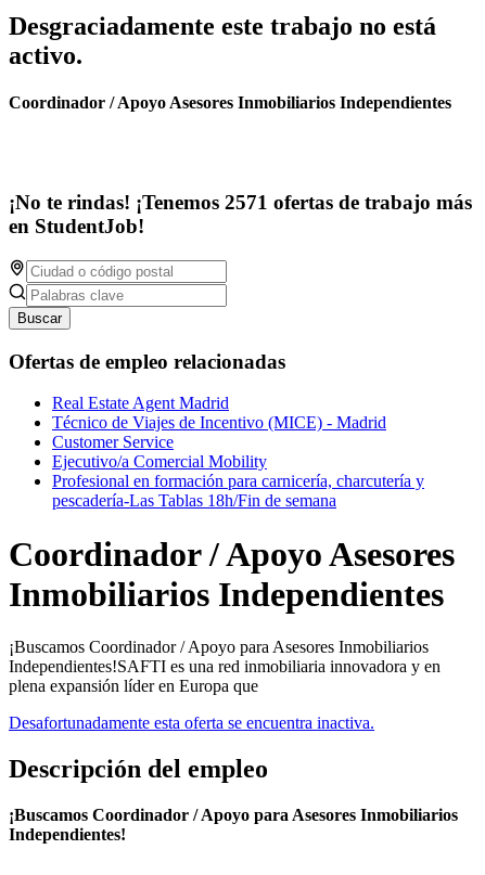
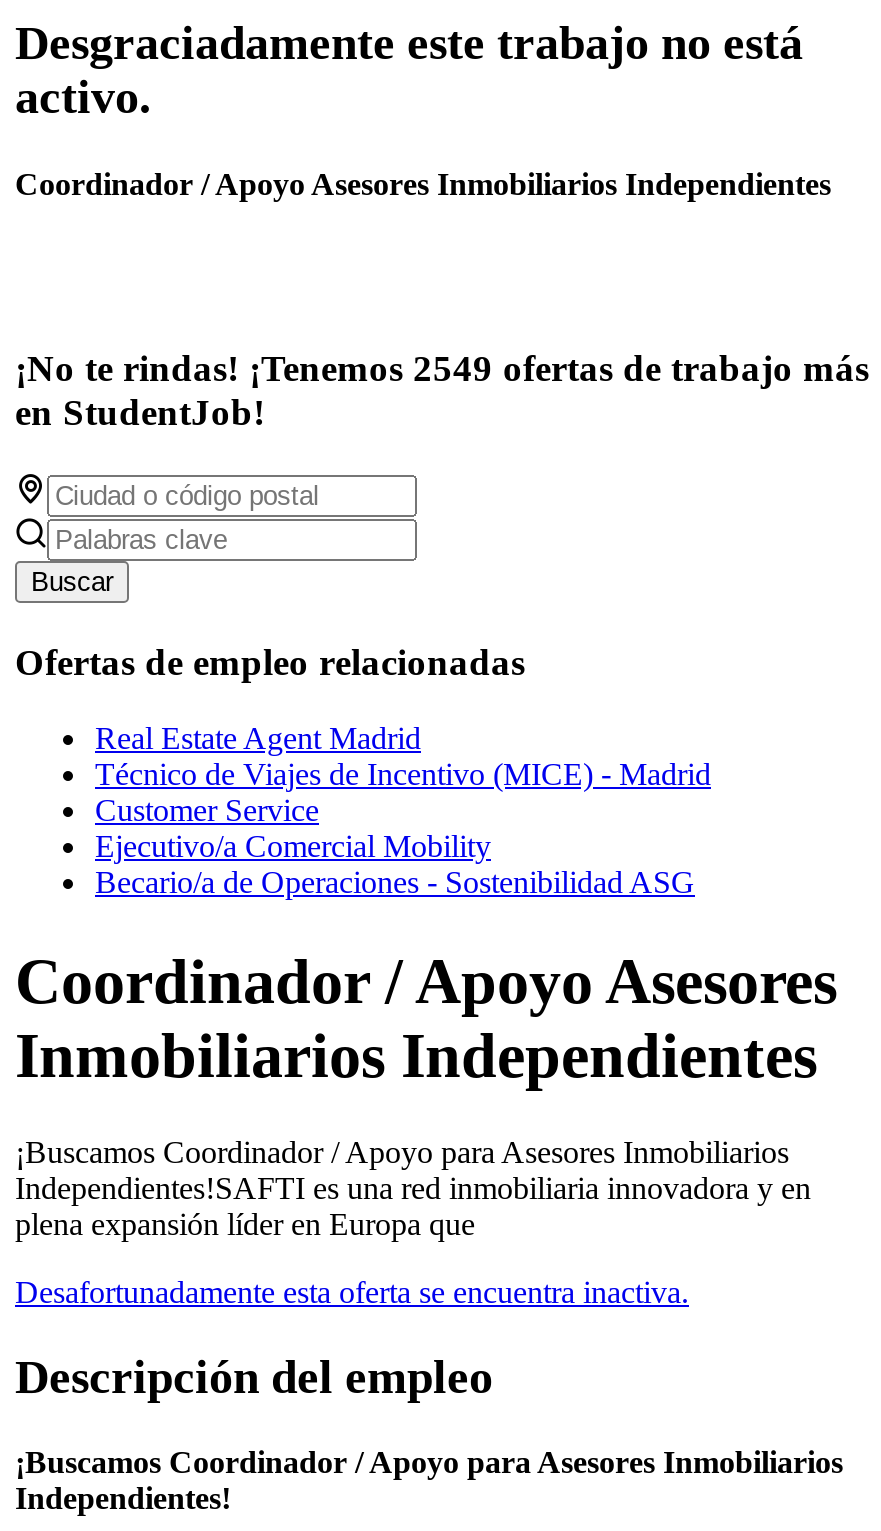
- ¡No te rindas! ¡Tenemos 2571 ofertas de trabajo más
+ ¡No te rindas! ¡Tenemos 2549 ofertas de trabajo más

- Profesional en formación para carnicería, charcutería y
- pescadería-Las Tablas 18h/Fin de semana
+ Becario/a de Operaciones - Sostenibilidad ASG
